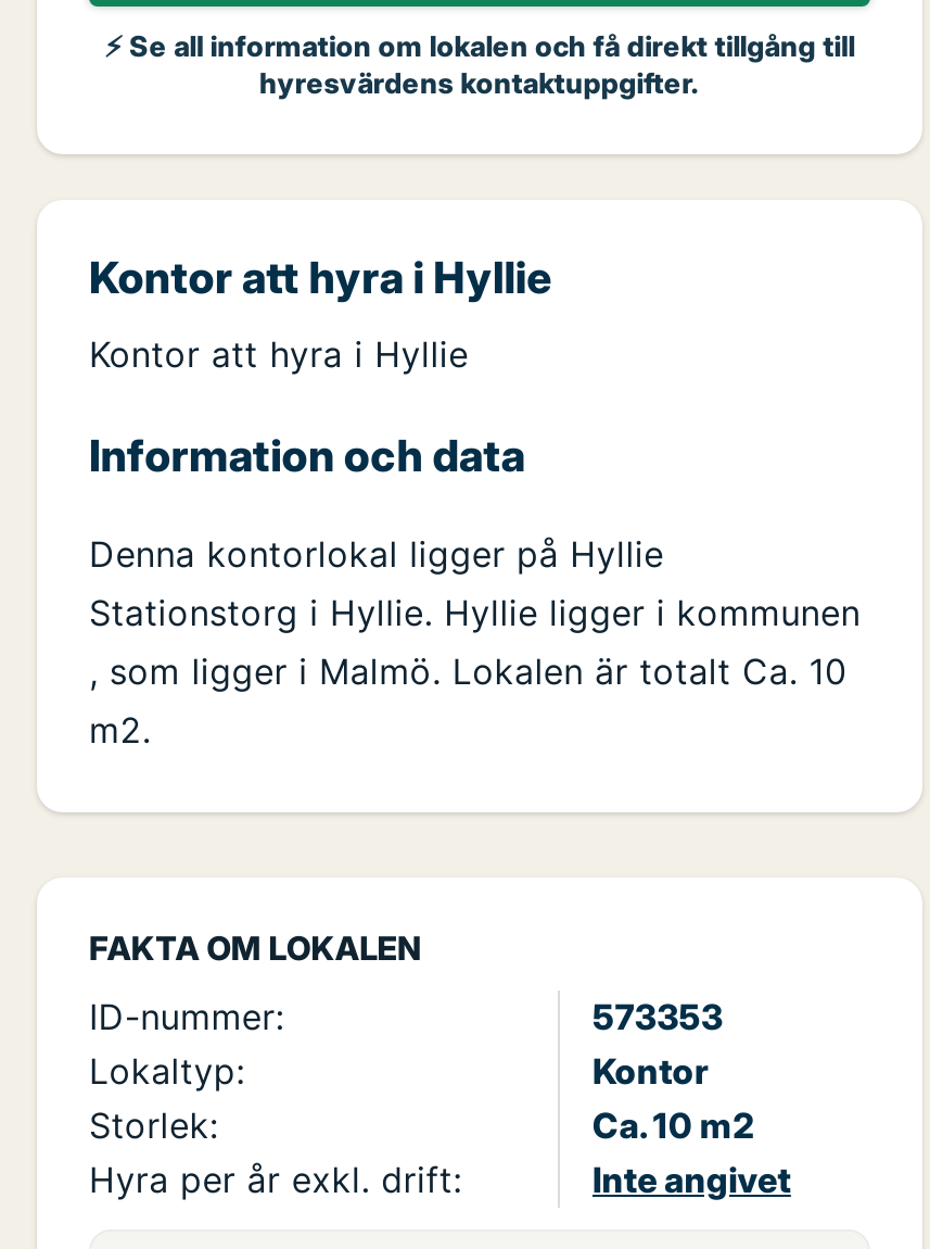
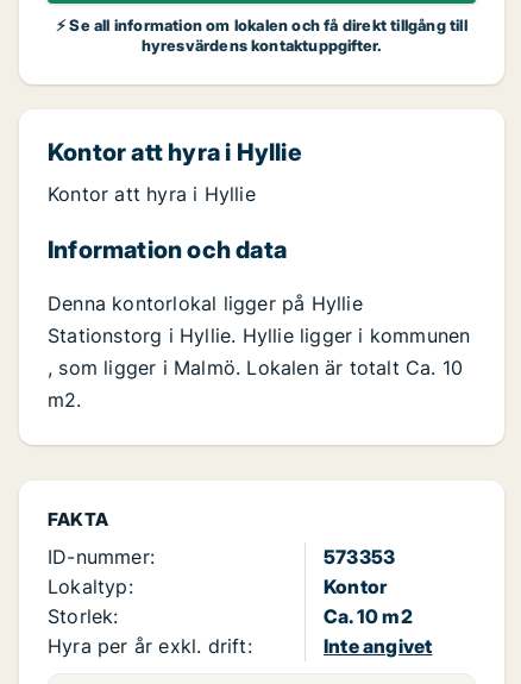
- FAKTA OM LOKALEN
+ FAKTA
